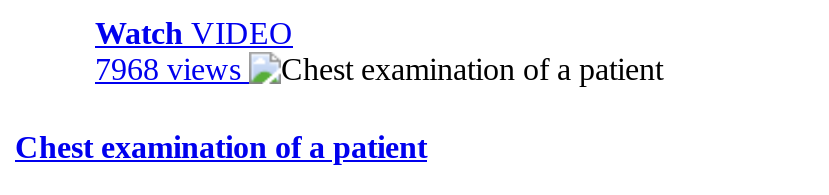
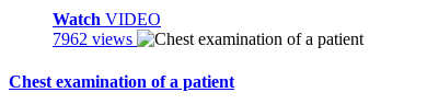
- 7968 views
+ 7962 views
